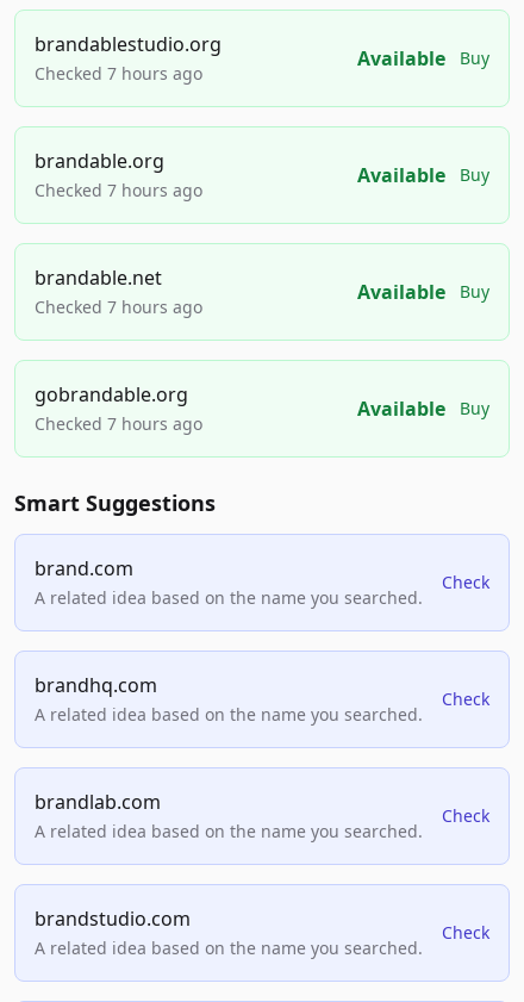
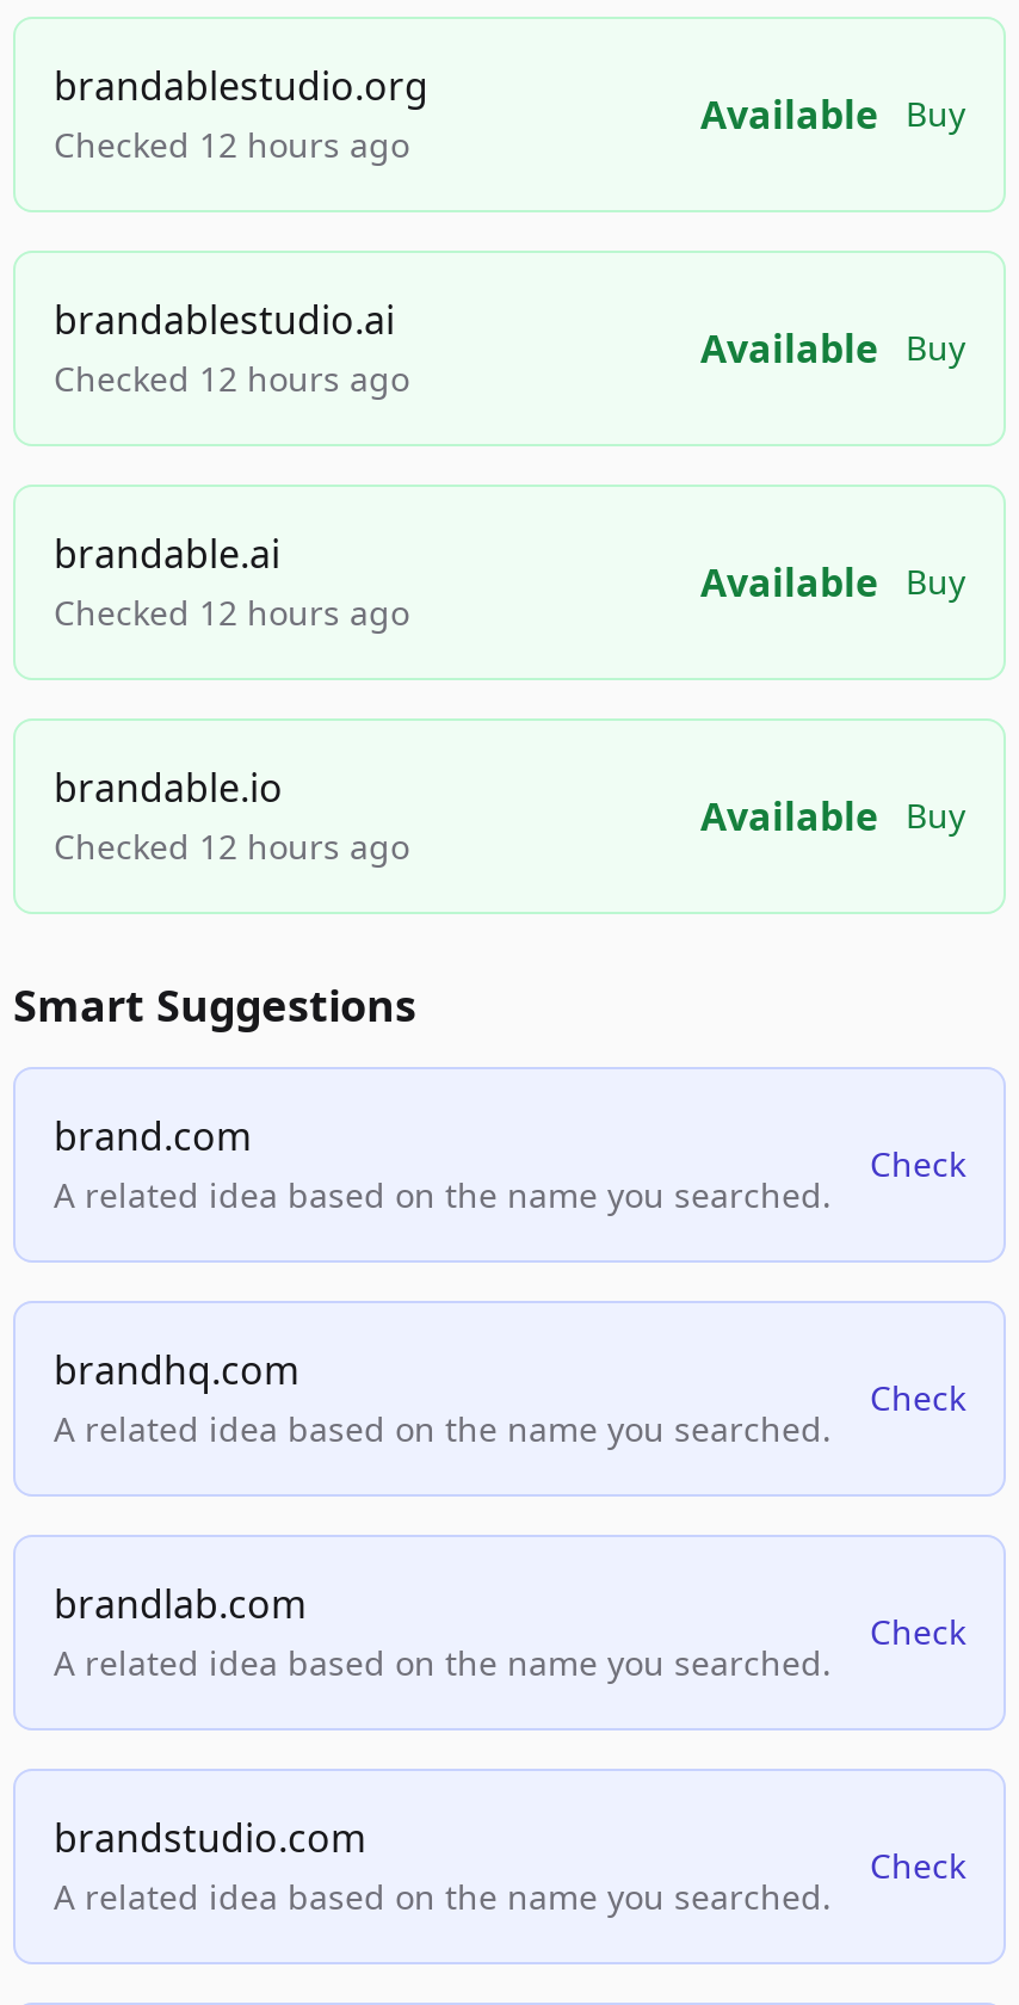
- Checked 7 hours ago
+ Checked 12 hours ago

- brandable.org
- Checked 7 hours ago
+ brandablestudio.ai
+ Checked 12 hours ago

- brandable.net
- Checked 7 hours ago
+ brandable.ai
+ Checked 12 hours ago

- gobrandable.org
- Checked 7 hours ago
+ brandable.io
+ Checked 12 hours ago
